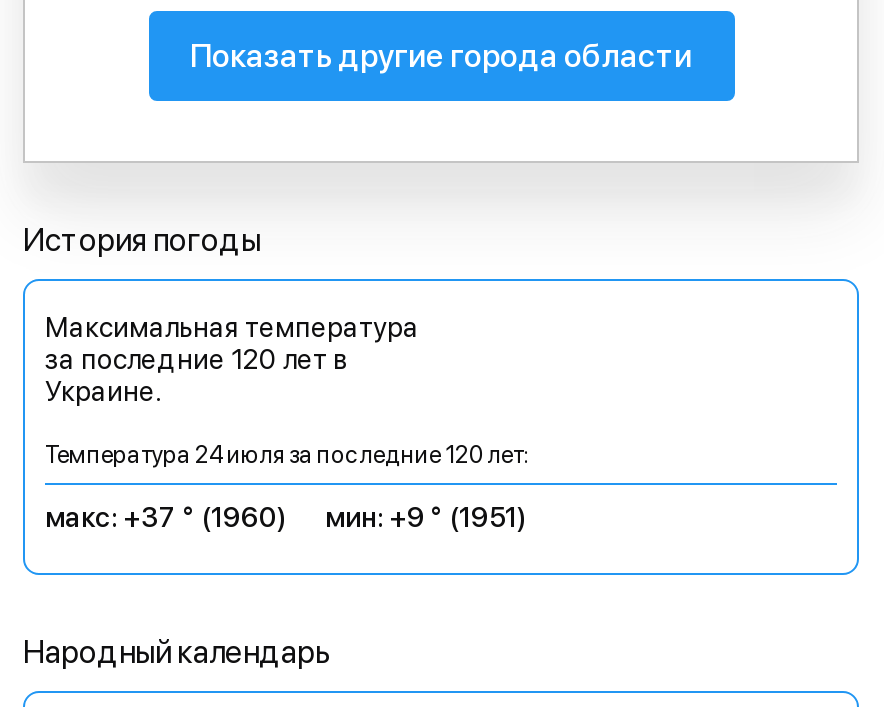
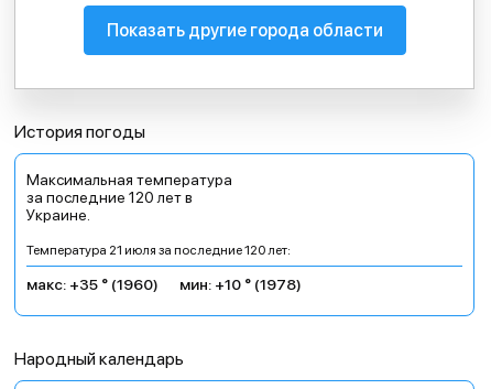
- Температура 24 июля за последние 120 лет:
+ Температура 21 июля за последние 120 лет:

- макс: +37 ° (1960)
+ макс: +35 ° (1960)

- мин: +9 ° (1951)
+ мин: +10 ° (1978)
